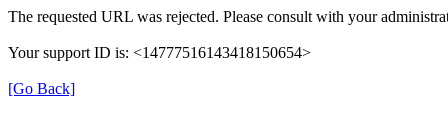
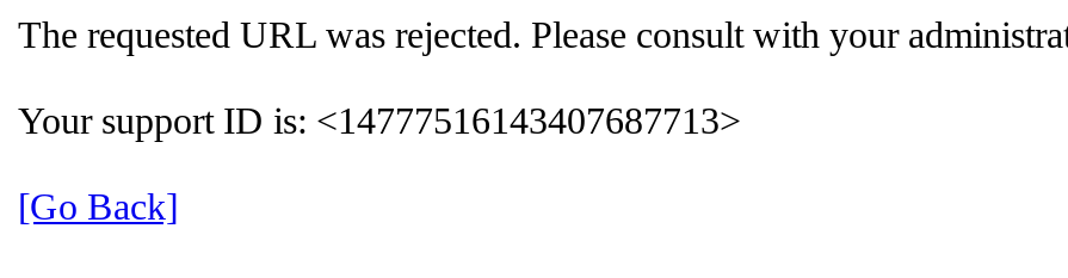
- Your support ID is: <14777516143418150654>
+ Your support ID is: <14777516143407687713>
